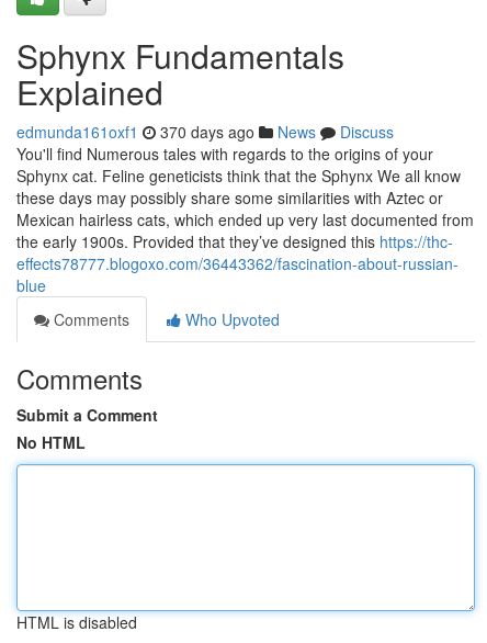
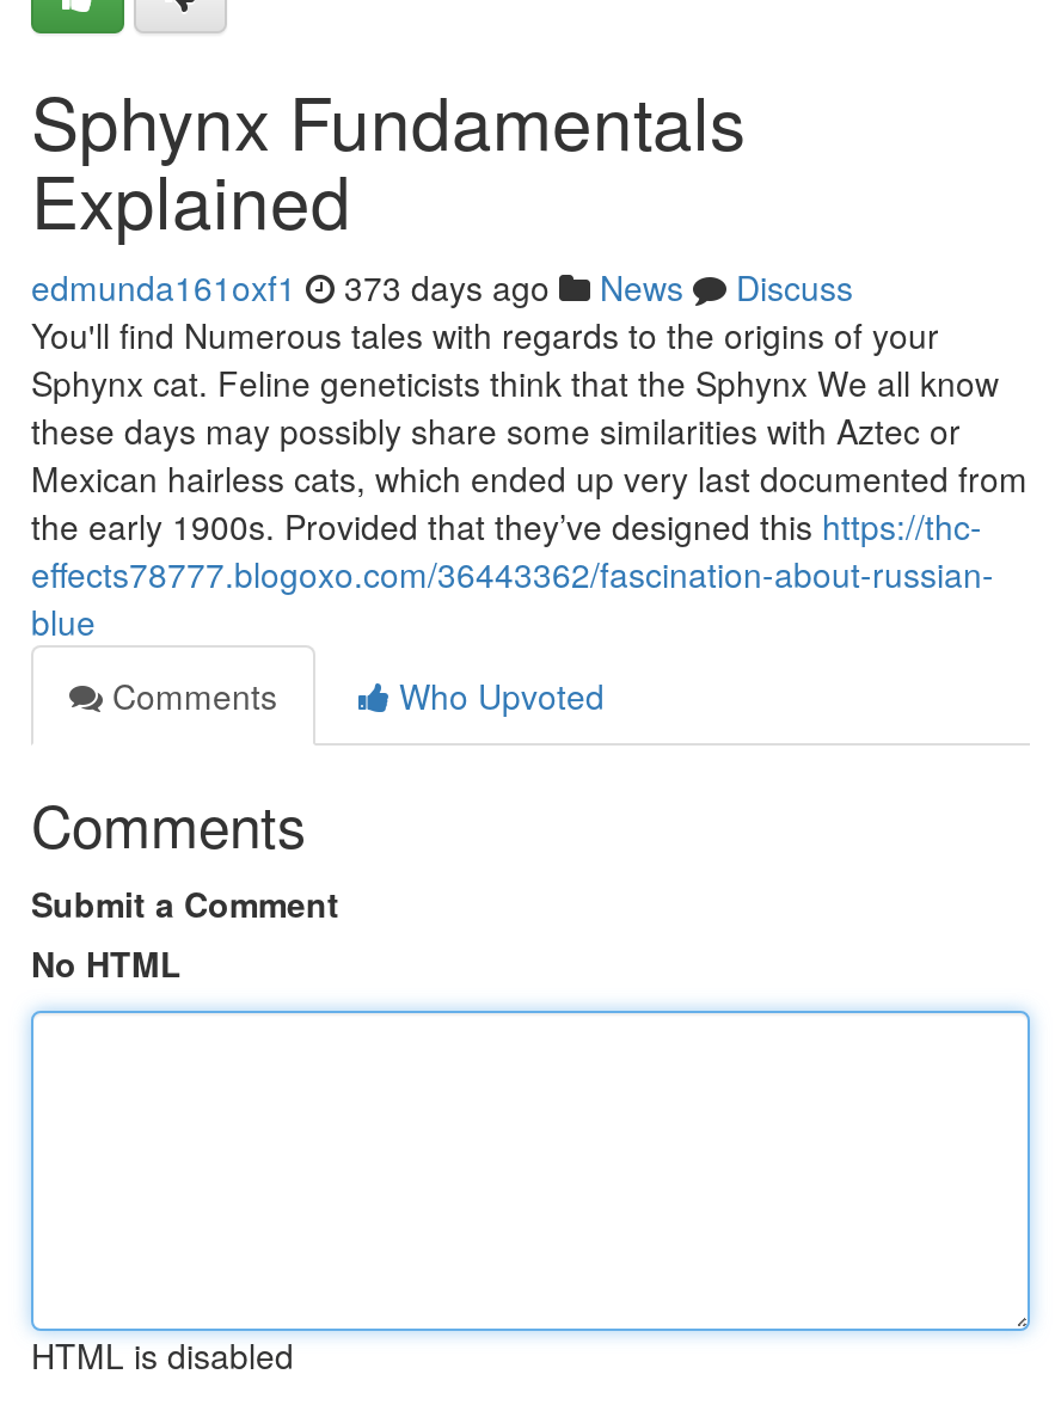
- edmunda161oxf1 370 days ago News Discuss
+ edmunda161oxf1 373 days ago News Discuss
